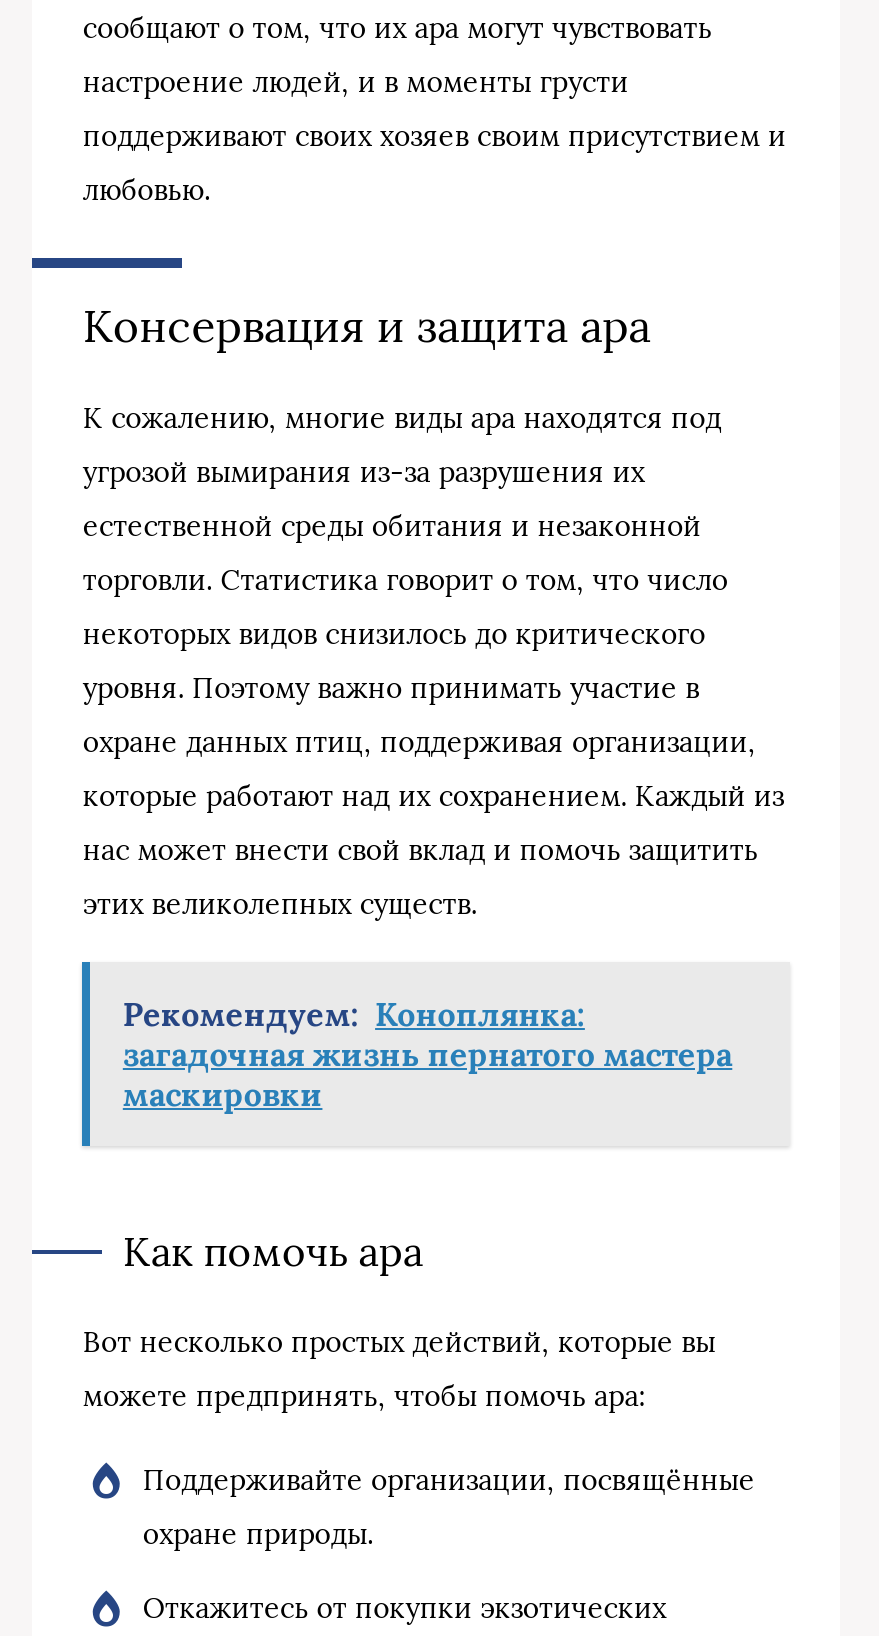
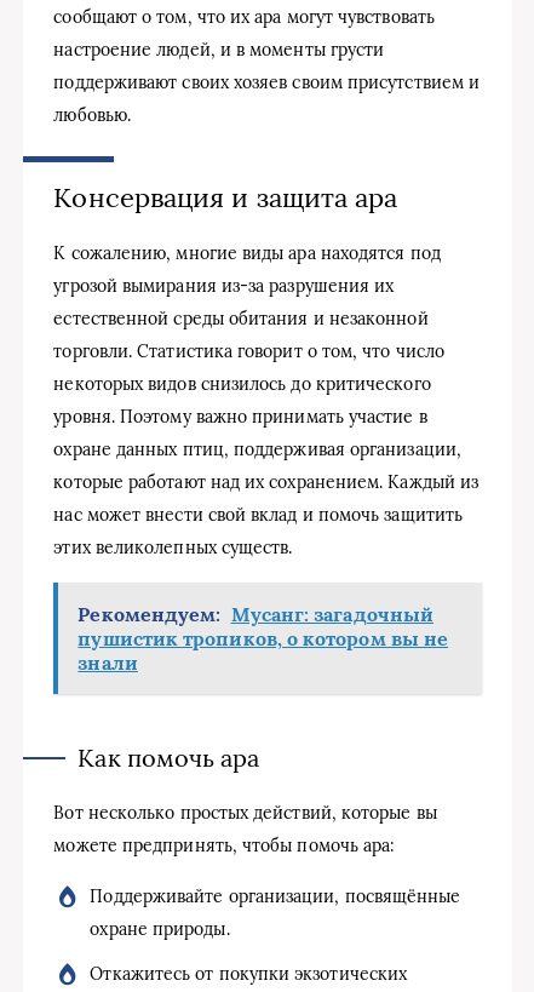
- Рекомендуем: Коноплянка:
- загадочная жизнь пернатого мастера
- маскировки
+ Рекомендуем: Мусанг: загадочный
+ пушистик тропиков, о котором вы не
+ знали
